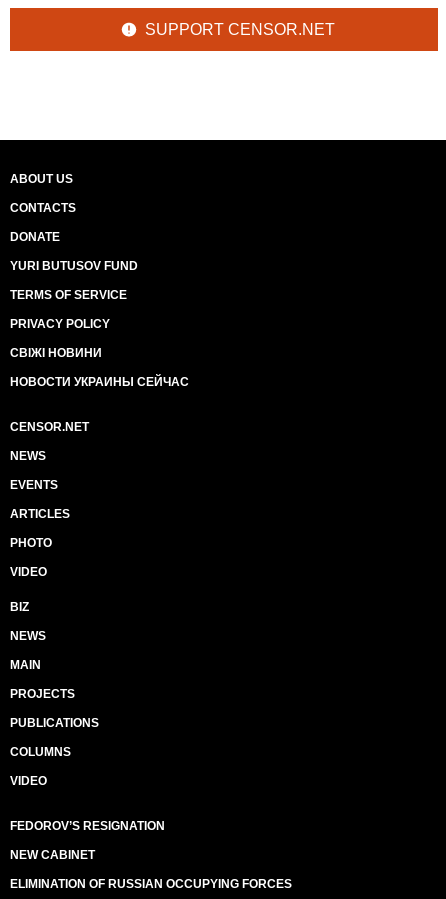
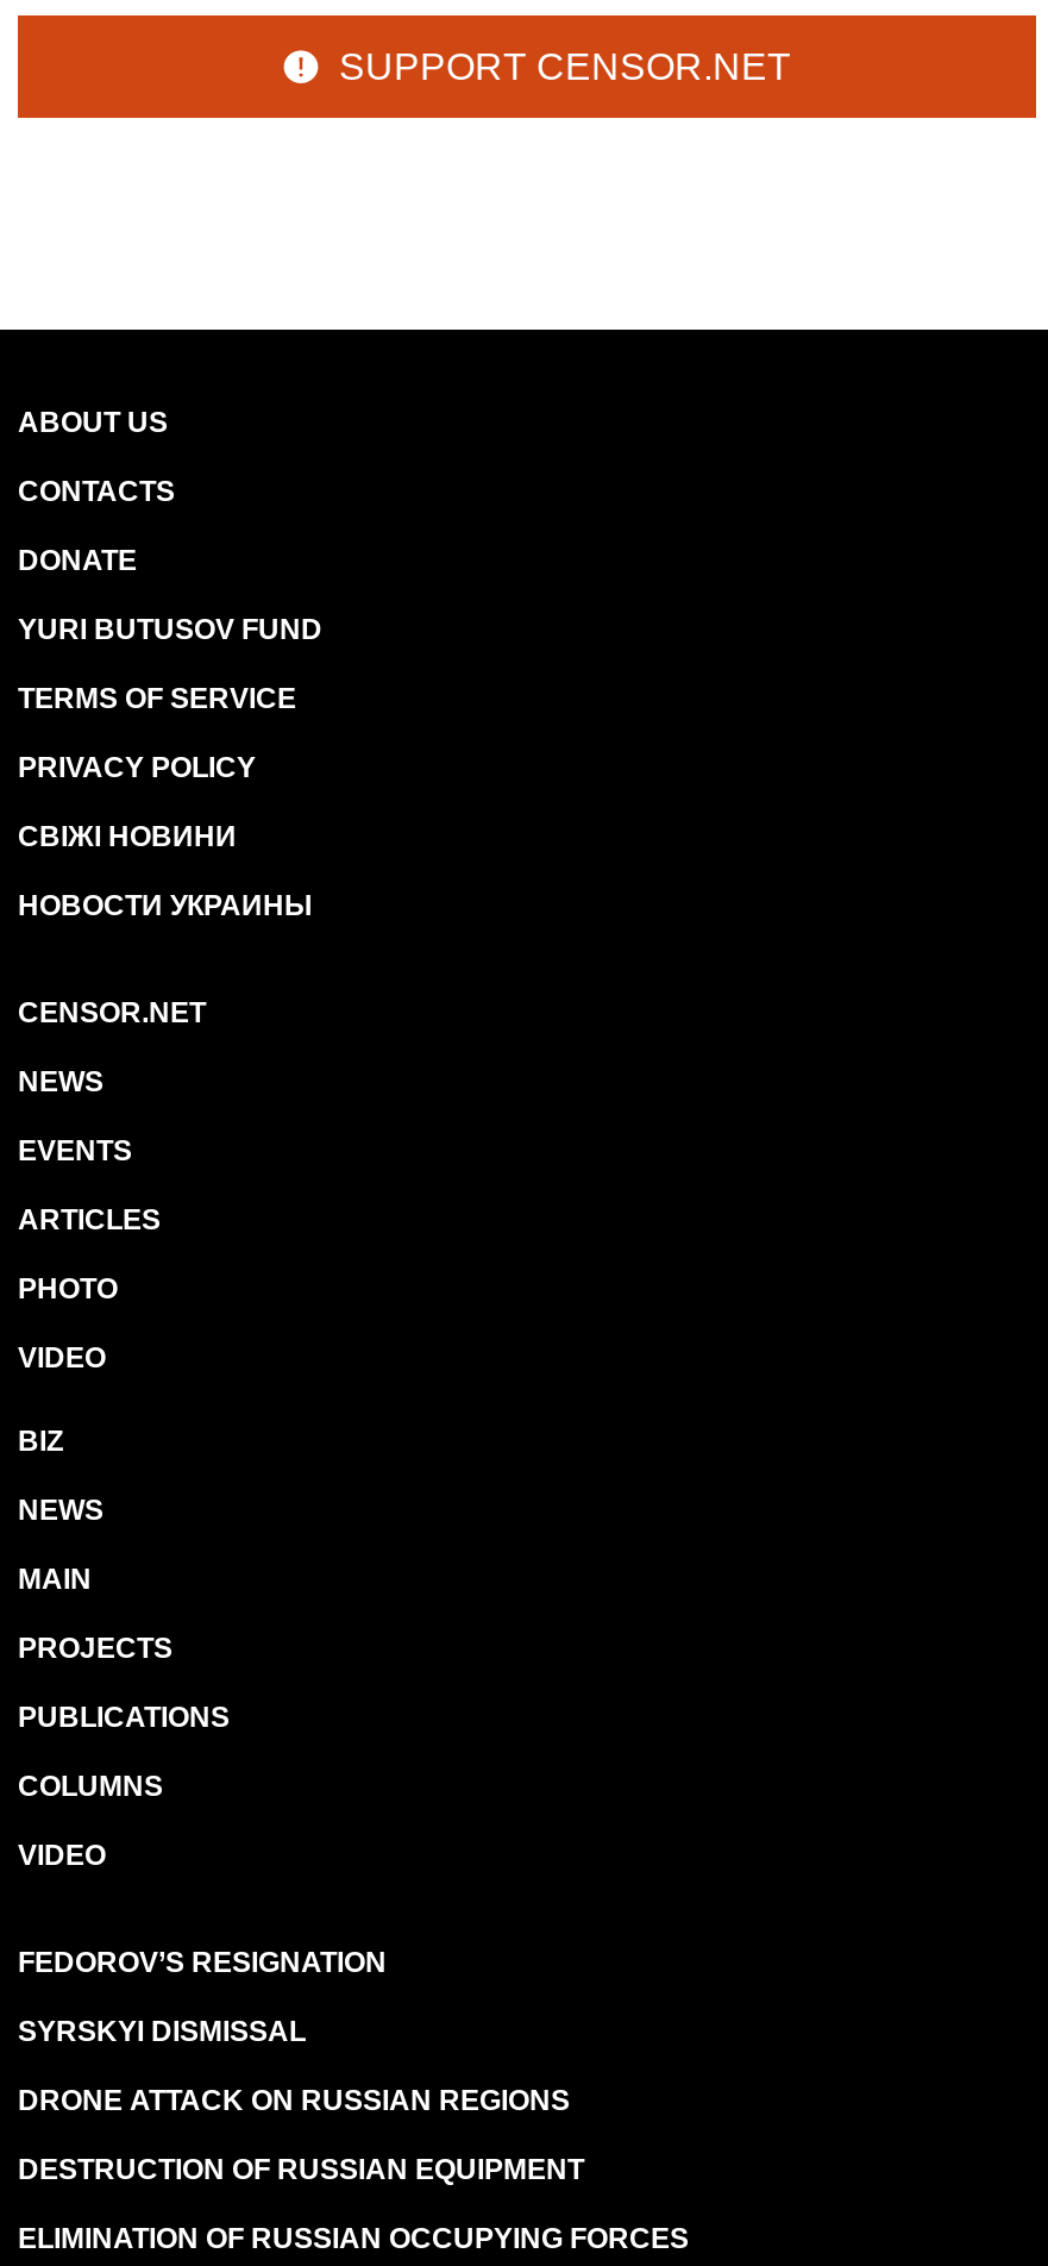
- НОВОСТИ УКРАИНЫ СЕЙЧАС
+ НОВОСТИ УКРАИНЫ

- NEW CABINET
+ SYRSKYI DISMISSAL
+ DRONE ATTACK ON RUSSIAN REGIONS
+ DESTRUCTION OF RUSSIAN EQUIPMENT
